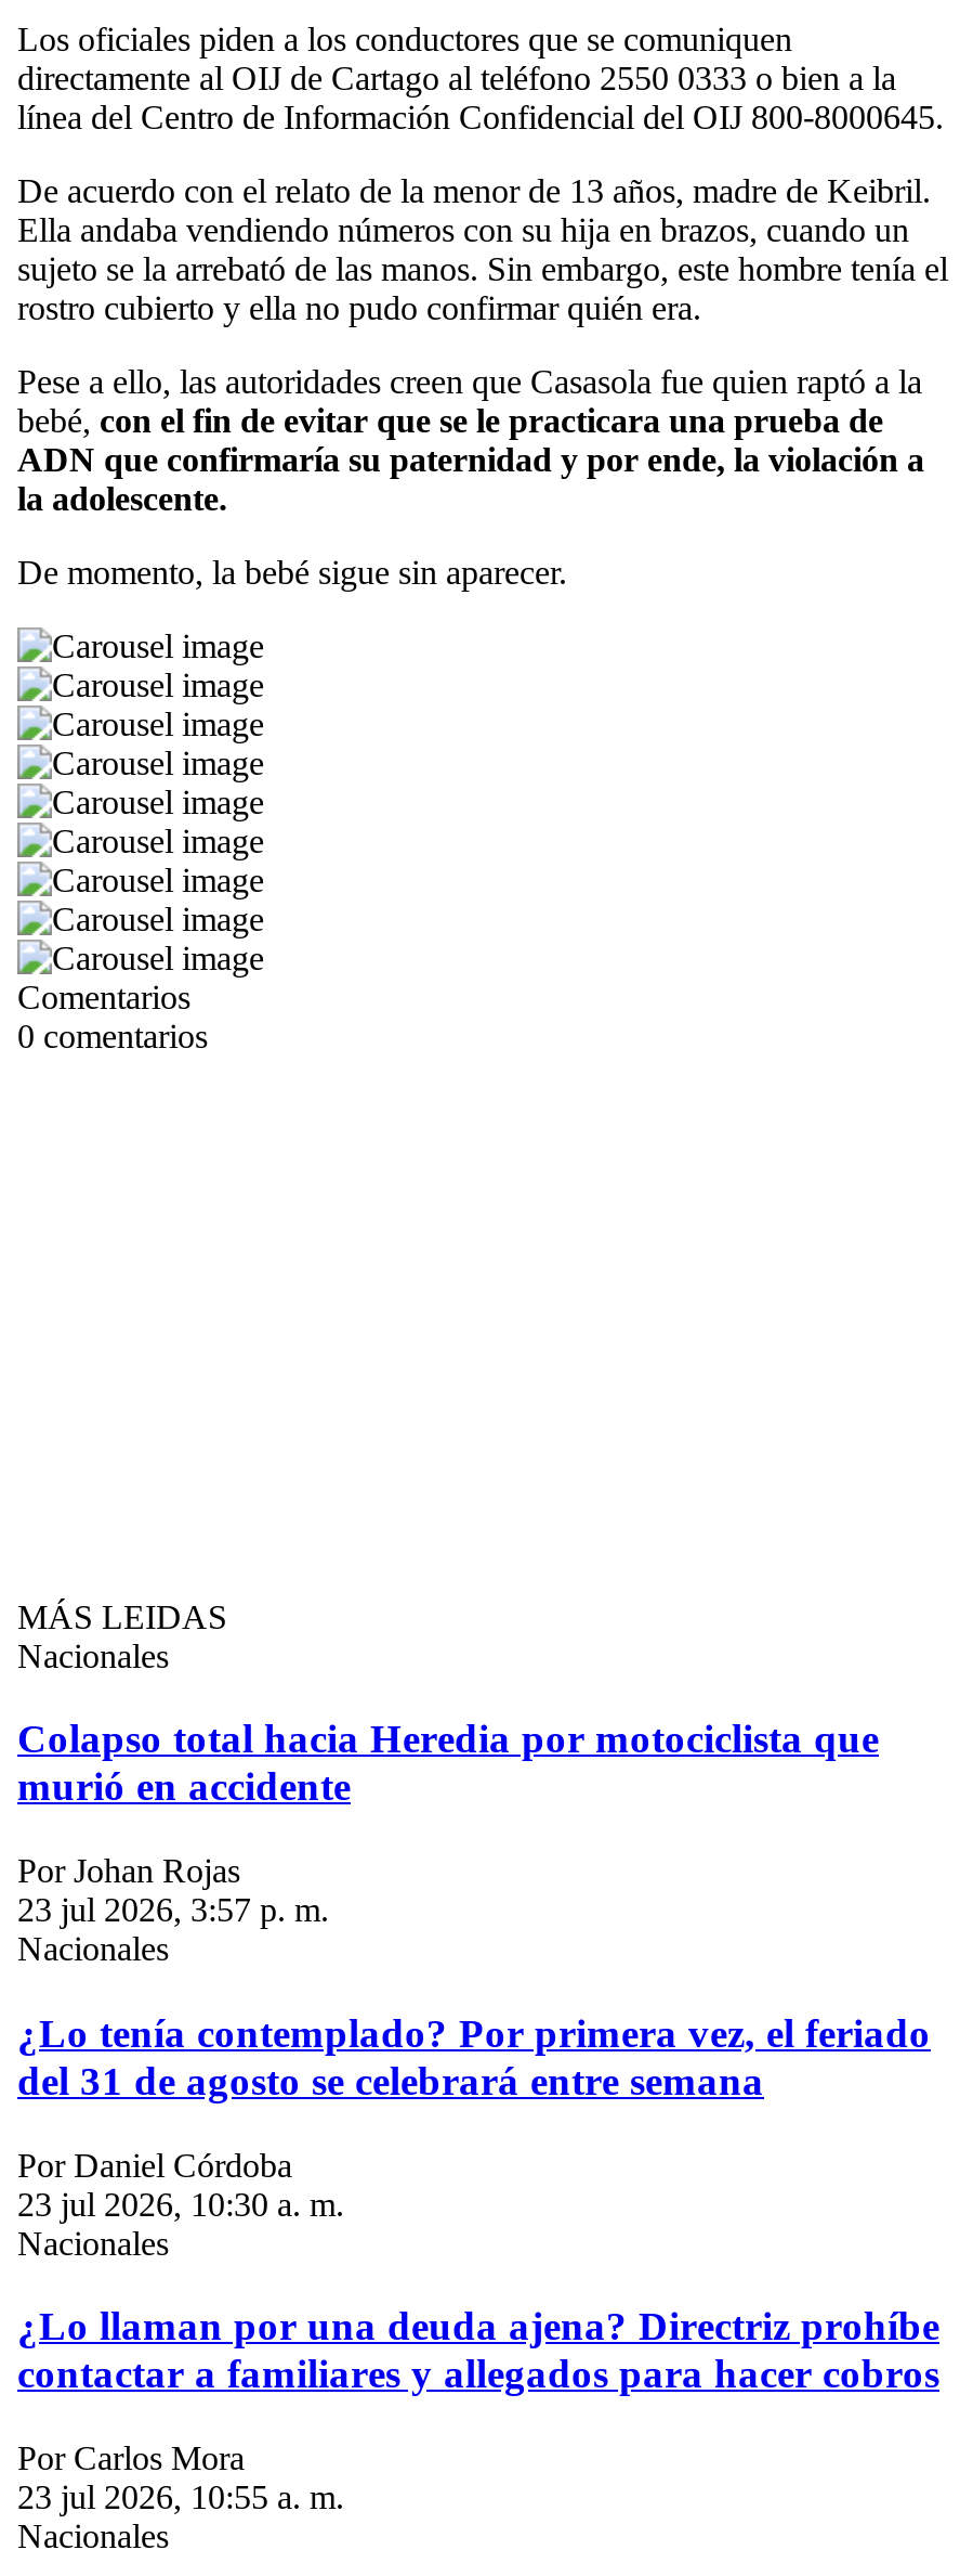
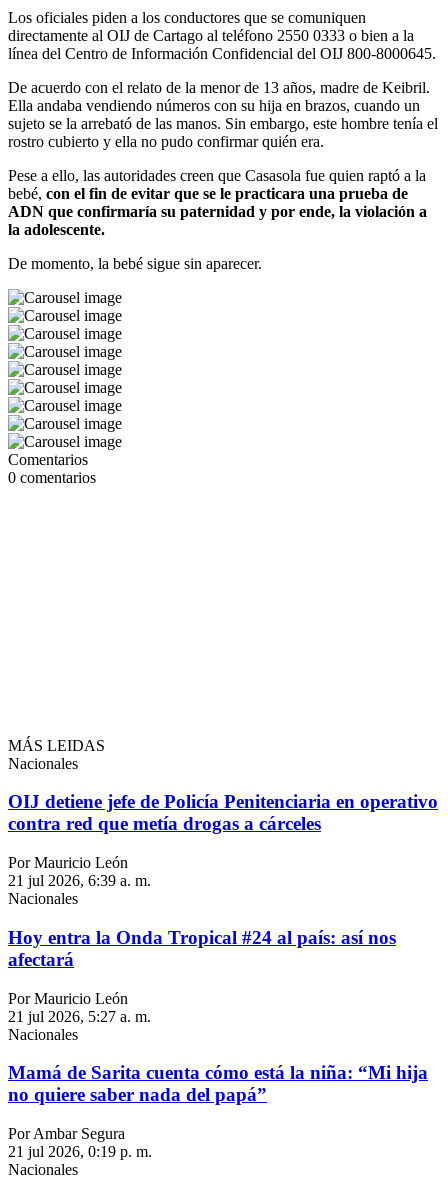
- Colapso total hacia Heredia por motociclista que
- murió en accidente
+ OIJ detiene jefe de Policía Penitenciaria en operativo
+ contra red que metía drogas a cárceles

- Por Johan Rojas
- 23 jul 2026, 3:57 p. m.
+ Por Mauricio León
+ 21 jul 2026, 6:39 a. m.

- ¿Lo tenía contemplado? Por primera vez, el feriado
- del 31 de agosto se celebrará entre semana
+ Hoy entra la Onda Tropical #24 al país: así nos
+ afectará

- Por Daniel Córdoba
- 23 jul 2026, 10:30 a. m.
+ Por Mauricio León
+ 21 jul 2026, 5:27 a. m.

- ¿Lo llaman por una deuda ajena? Directriz prohíbe
- contactar a familiares y allegados para hacer cobros
+ Mamá de Sarita cuenta cómo está la niña: “Mi hija
+ no quiere saber nada del papá”

- Por Carlos Mora
- 23 jul 2026, 10:55 a. m.
+ Por Ambar Segura
+ 21 jul 2026, 0:19 p. m.
